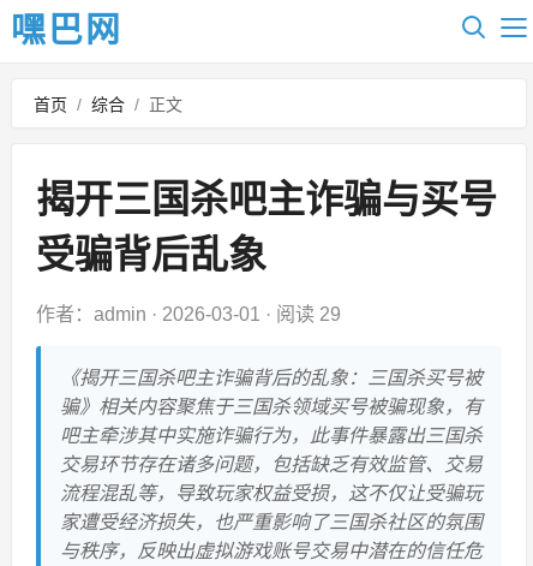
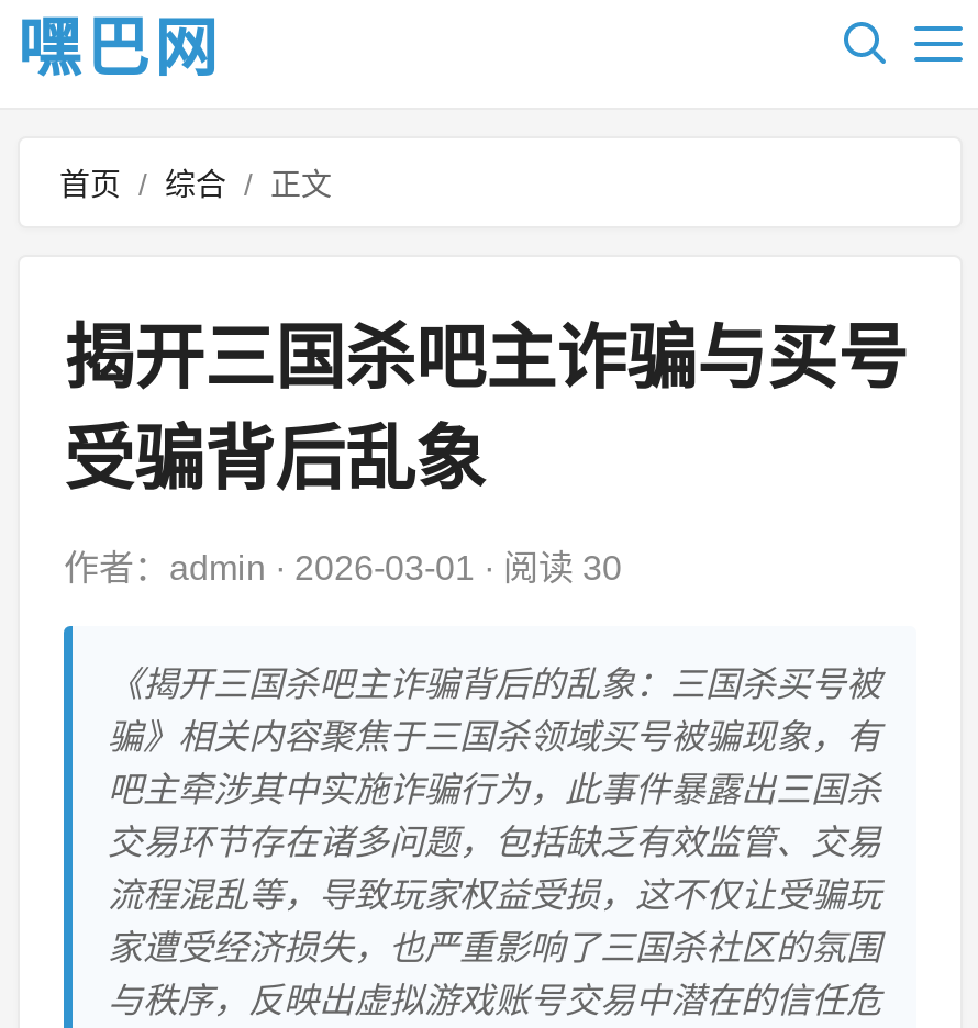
- 作者：admin · 2026-03-01 ·阅读 29
+ 作者：admin · 2026-03-01 ·阅读 30
